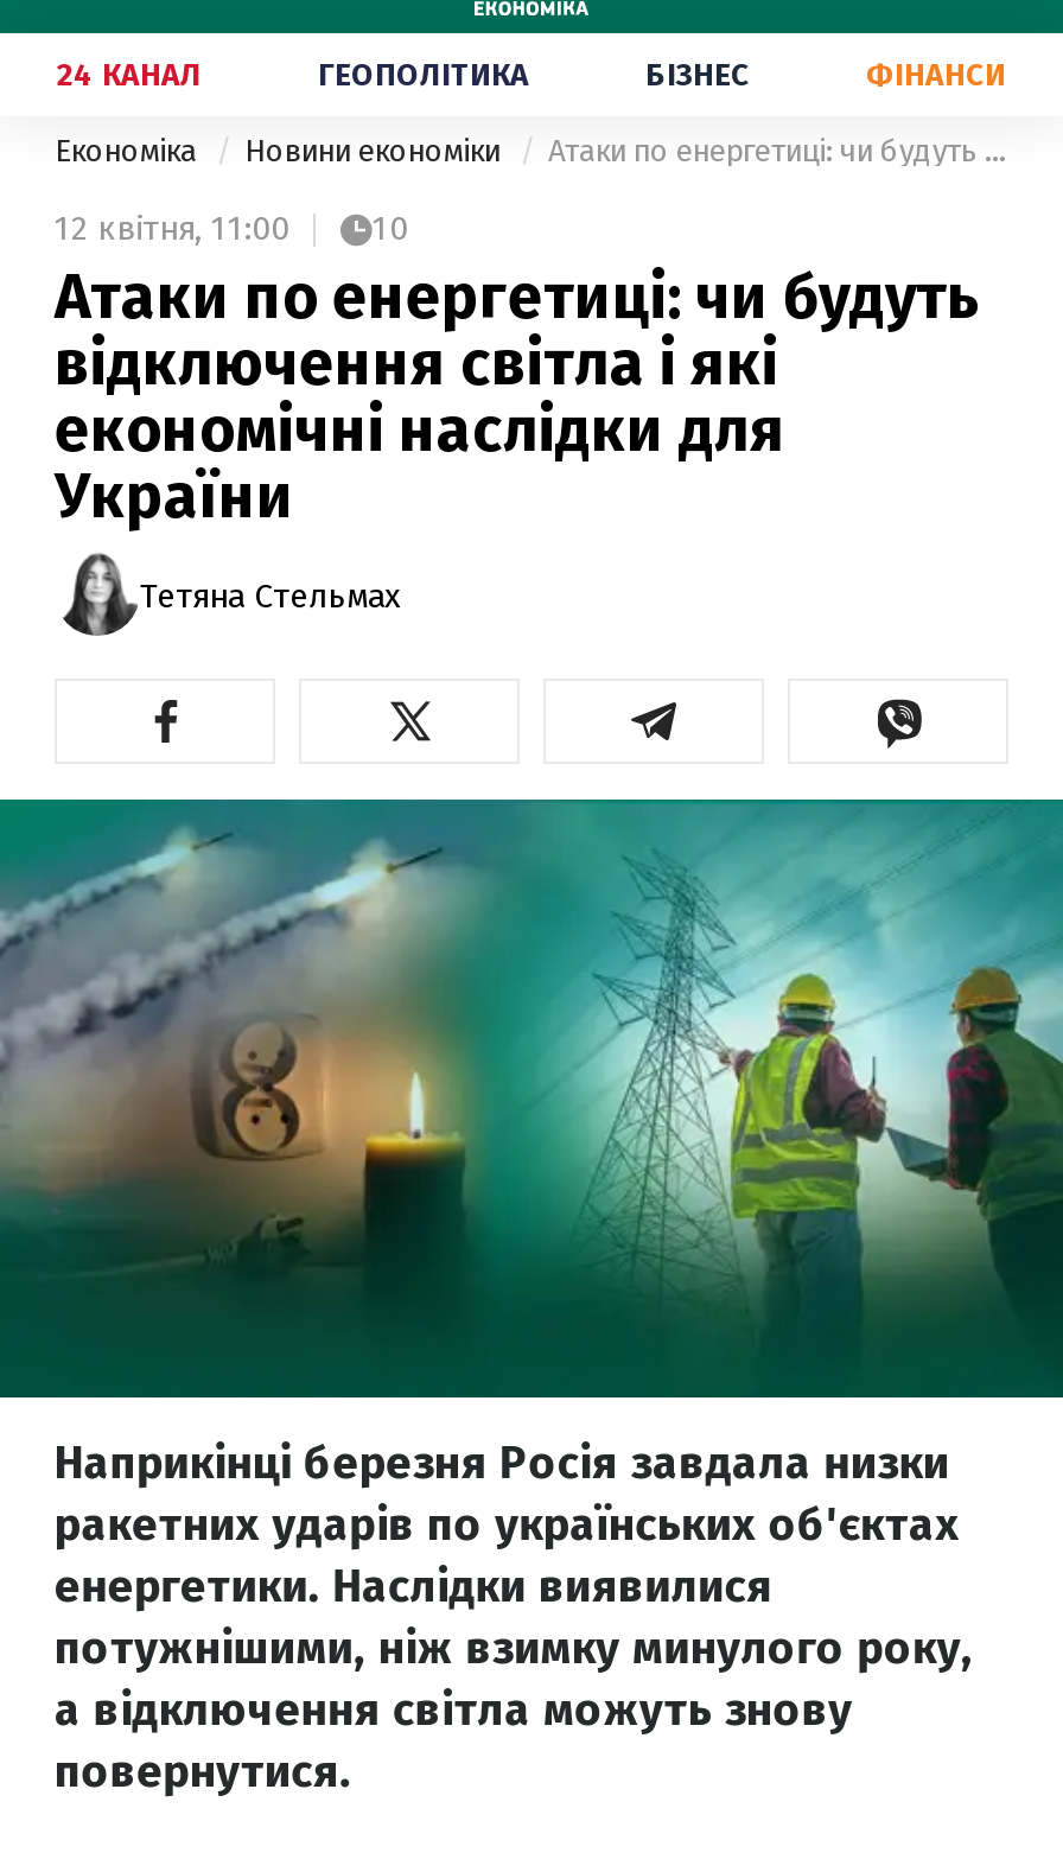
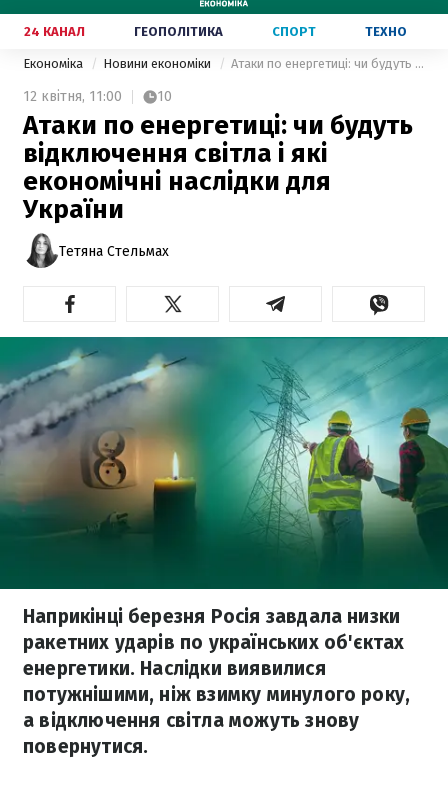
- БІЗНЕС
- ФІНАНСИ
+ СПОРТ
+ ТЕХНО
